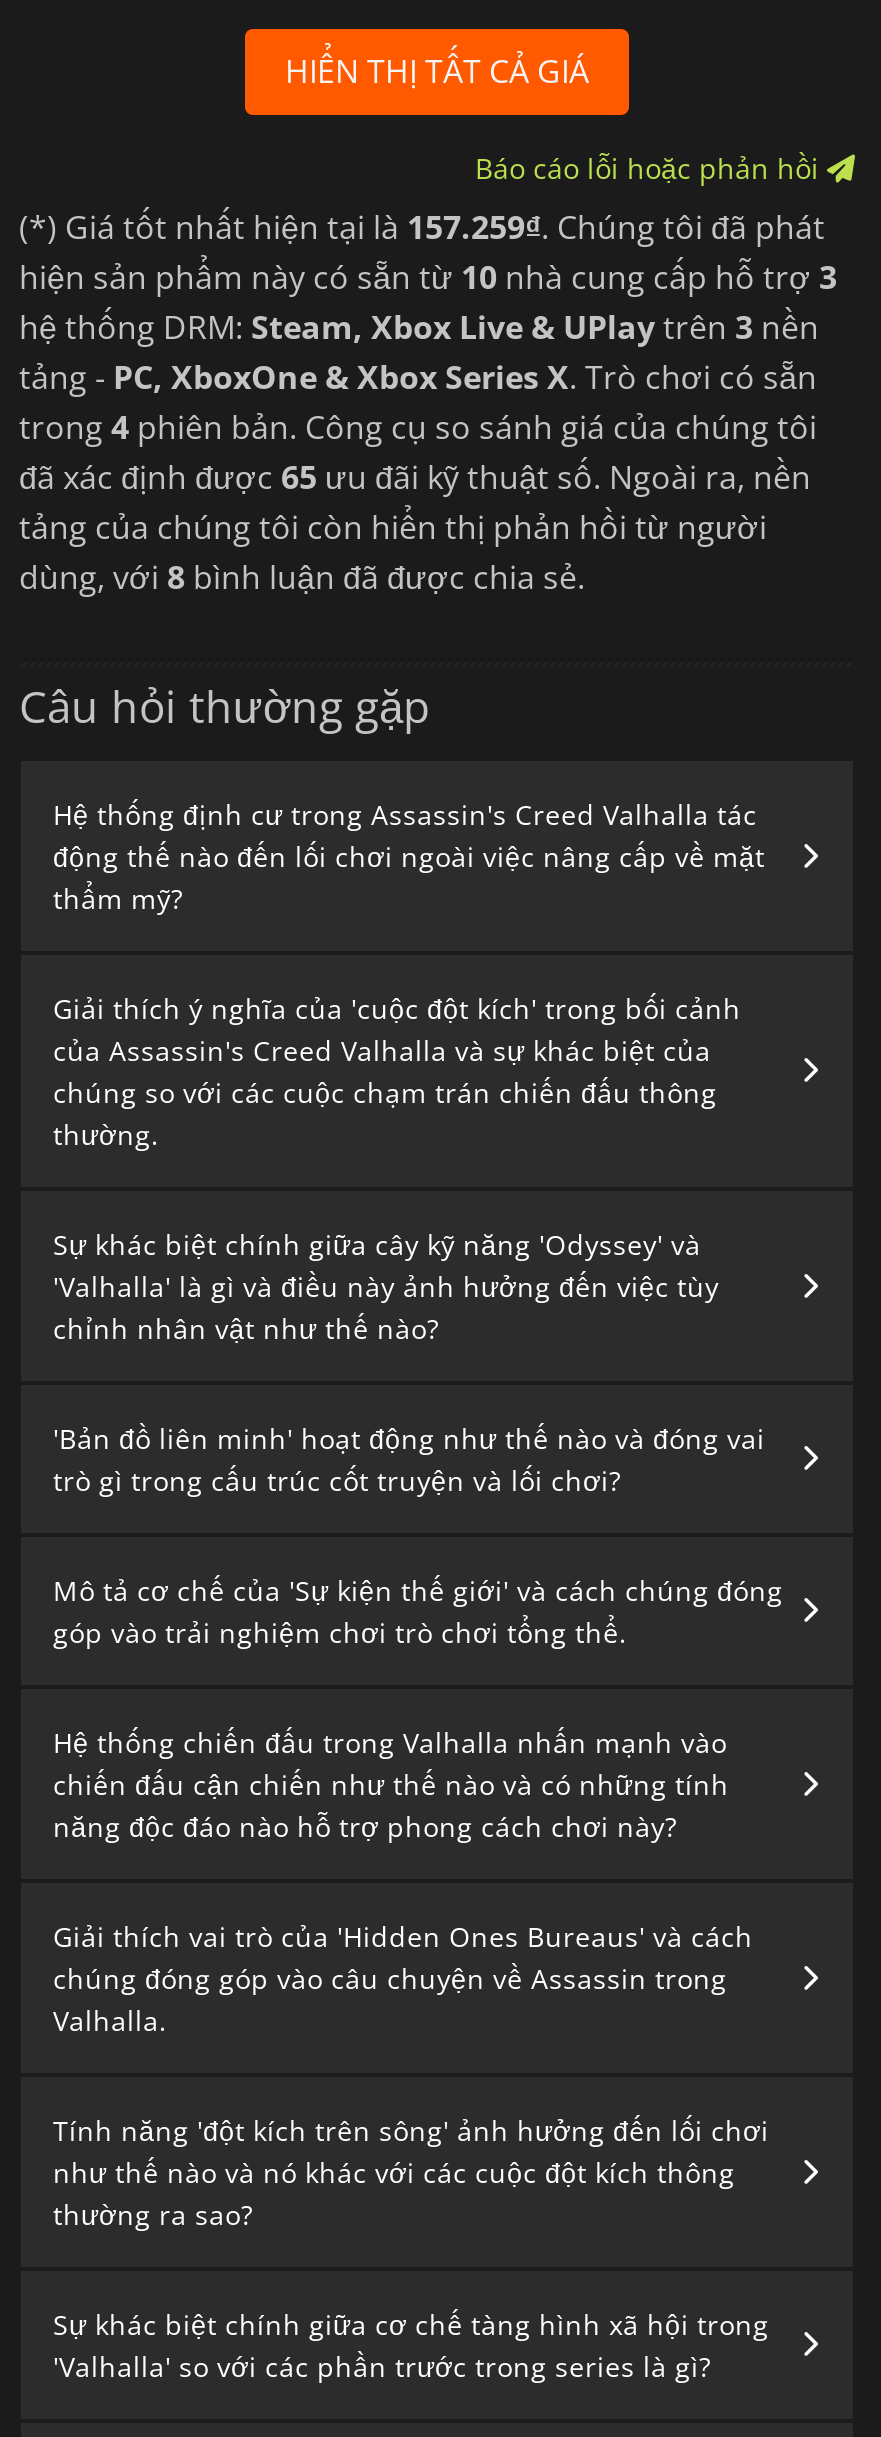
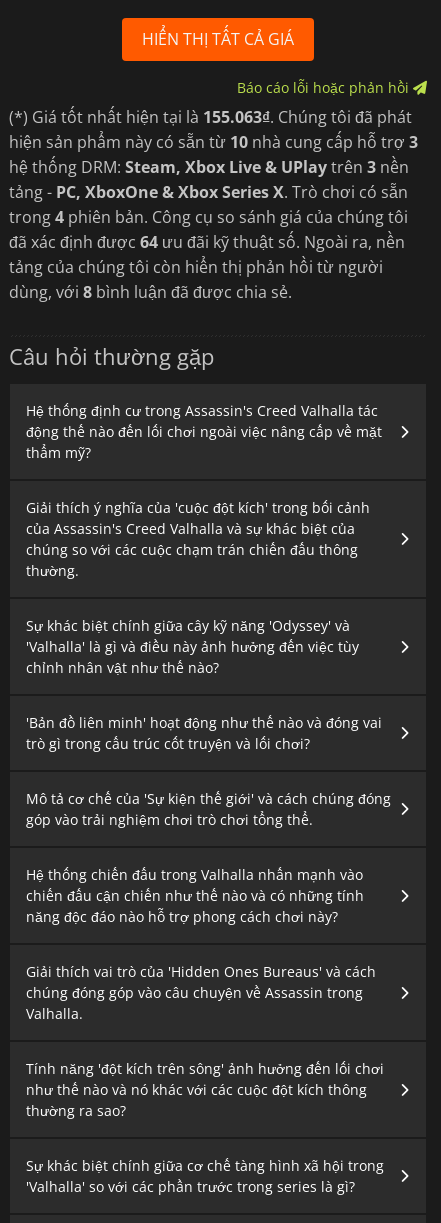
- (*) Giá tốt nhất hiện tại là 157.259₫. Chúng tôi đã phát
+ (*) Giá tốt nhất hiện tại là 155.063₫. Chúng tôi đã phát

- đã xác định được 65 ưu đãi kỹ thuật số. Ngoài ra, nền
+ đã xác định được 64 ưu đãi kỹ thuật số. Ngoài ra, nền
